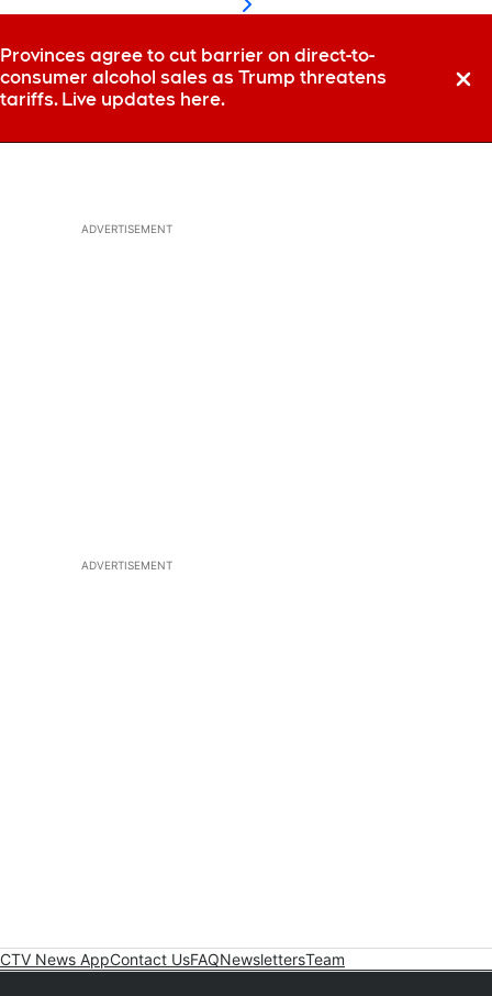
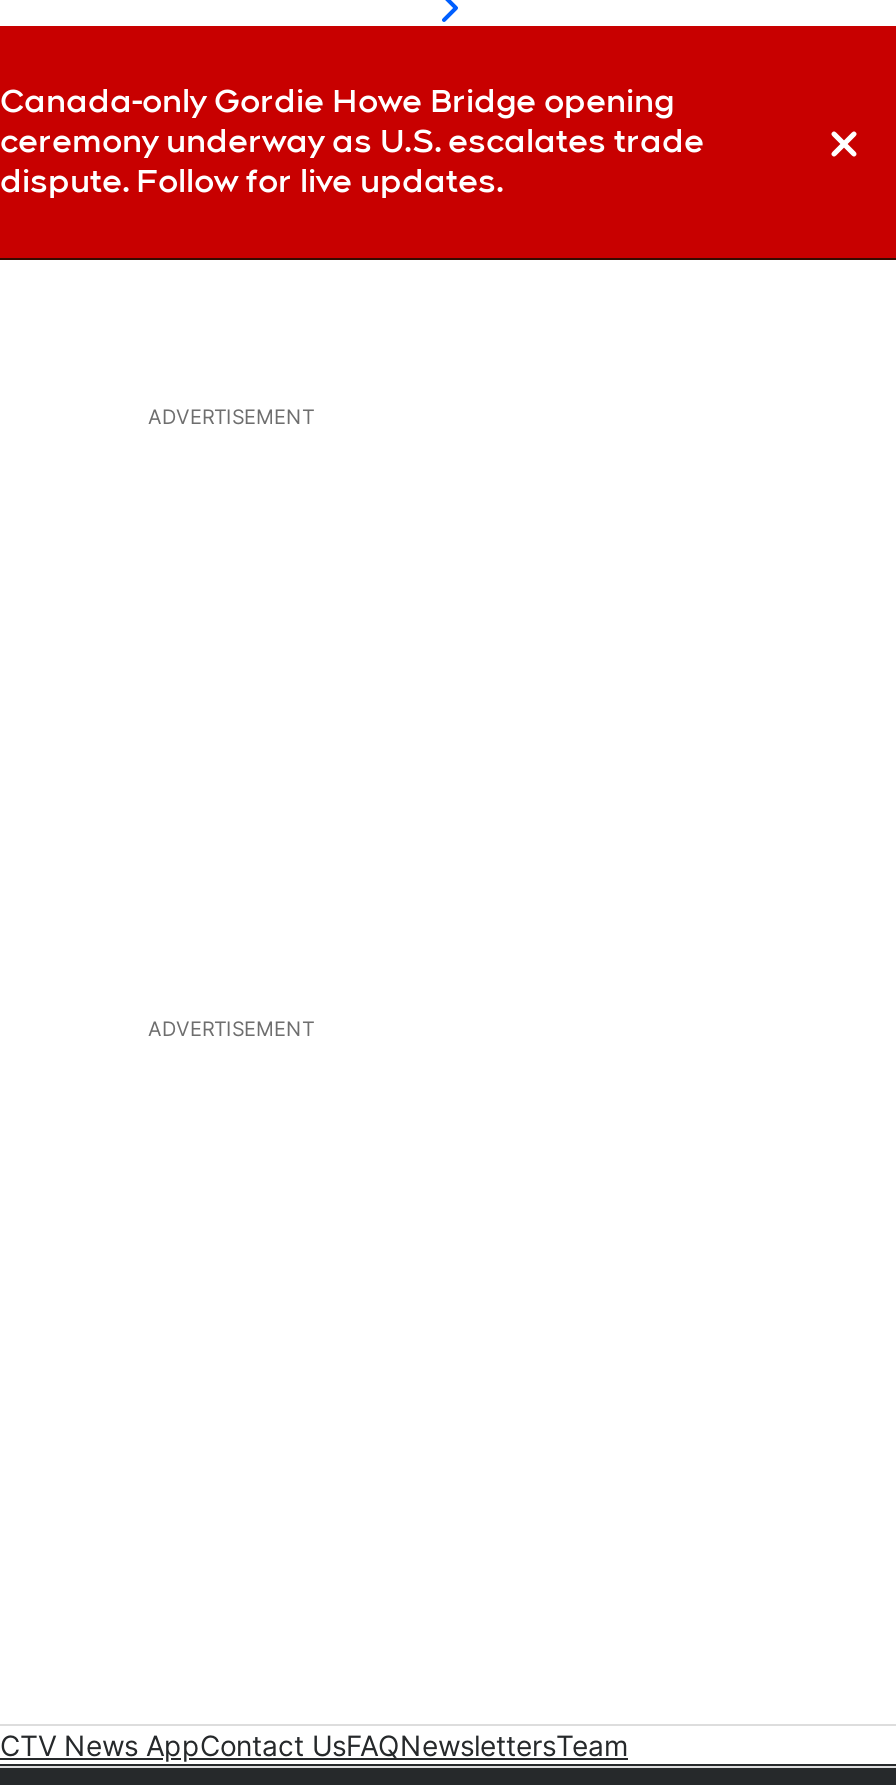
- Provinces agree to cut barrier on direct-to-
- consumer alcohol sales as Trump threatens
- tariffs. Live updates here.
+ Canada-only Gordie Howe Bridge opening
+ ceremony underway as U.S. escalates trade
+ dispute. Follow for live updates.
